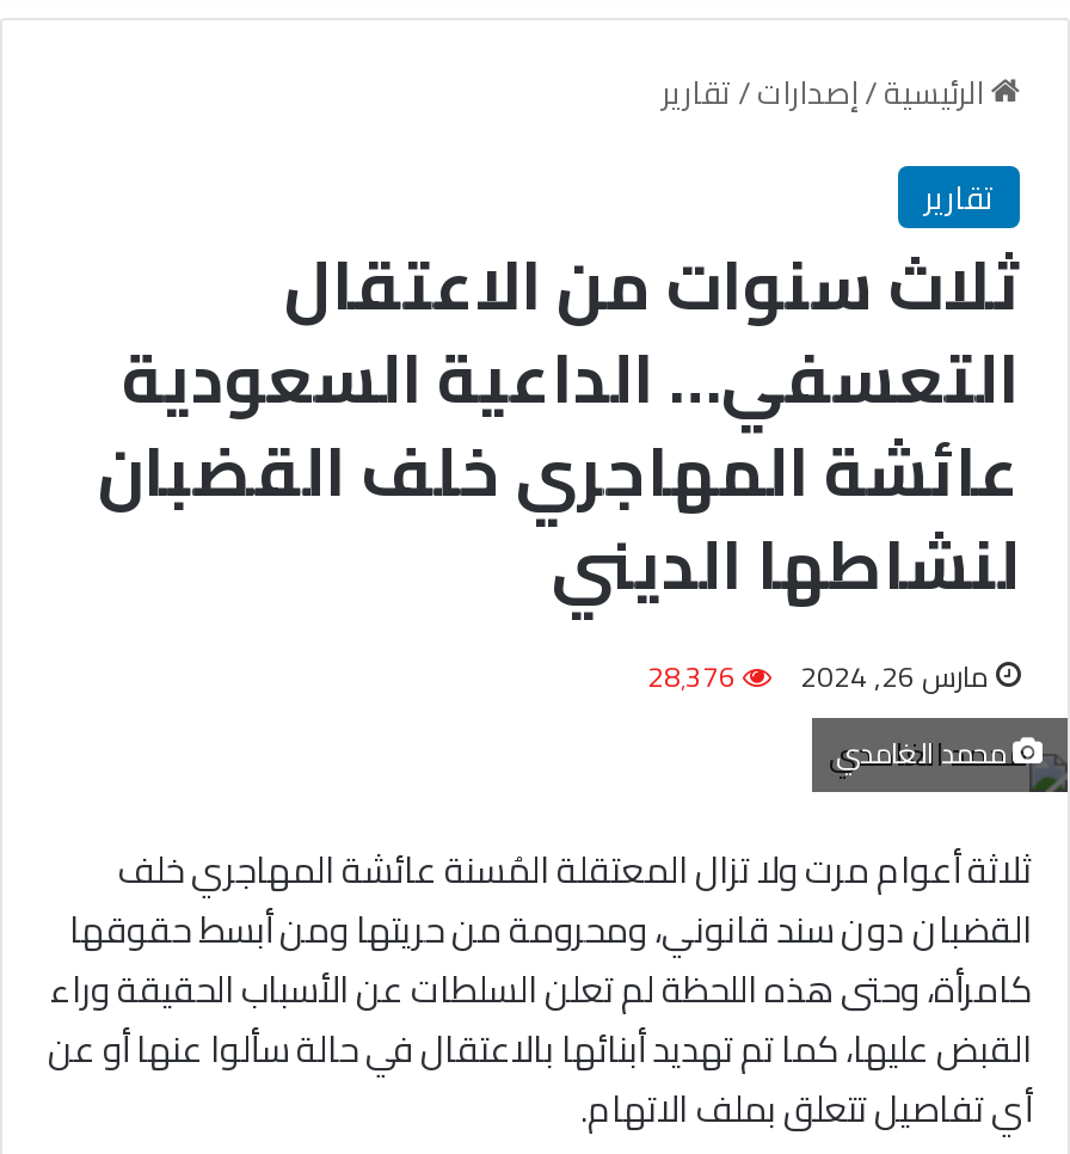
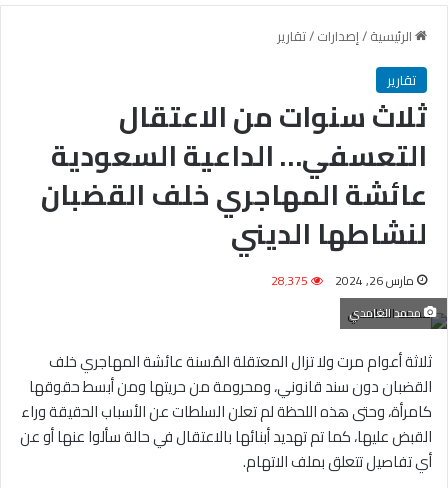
- 28٬376
+ 28٬375
